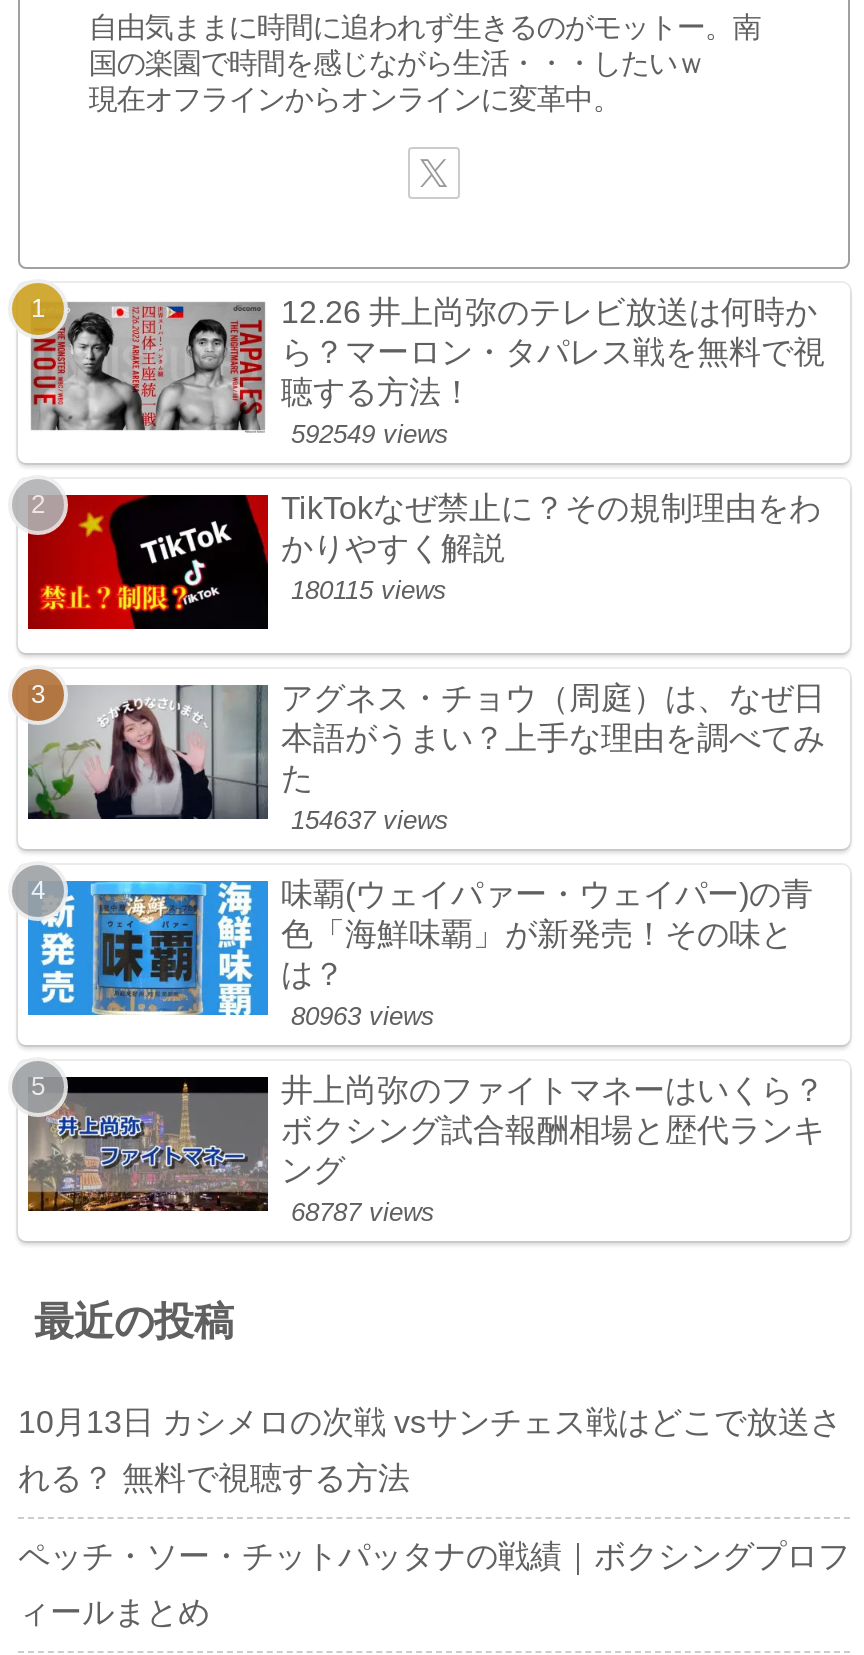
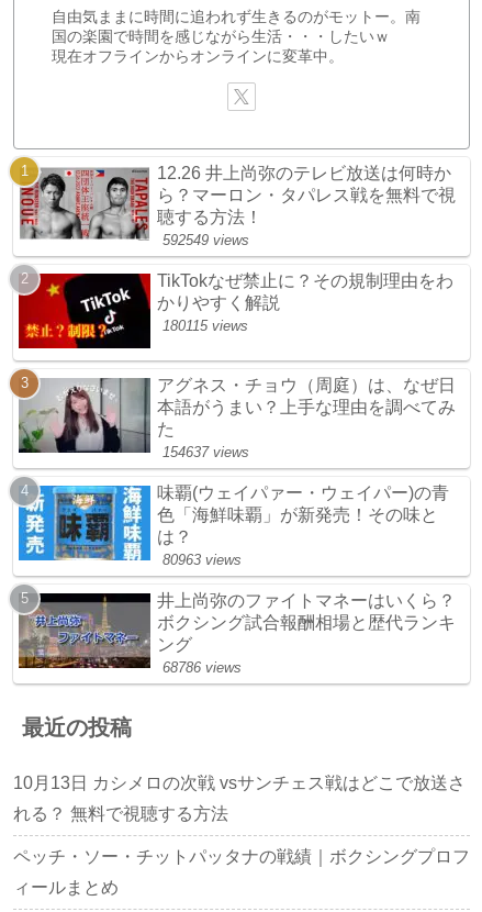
- 68787 views
+ 68786 views
